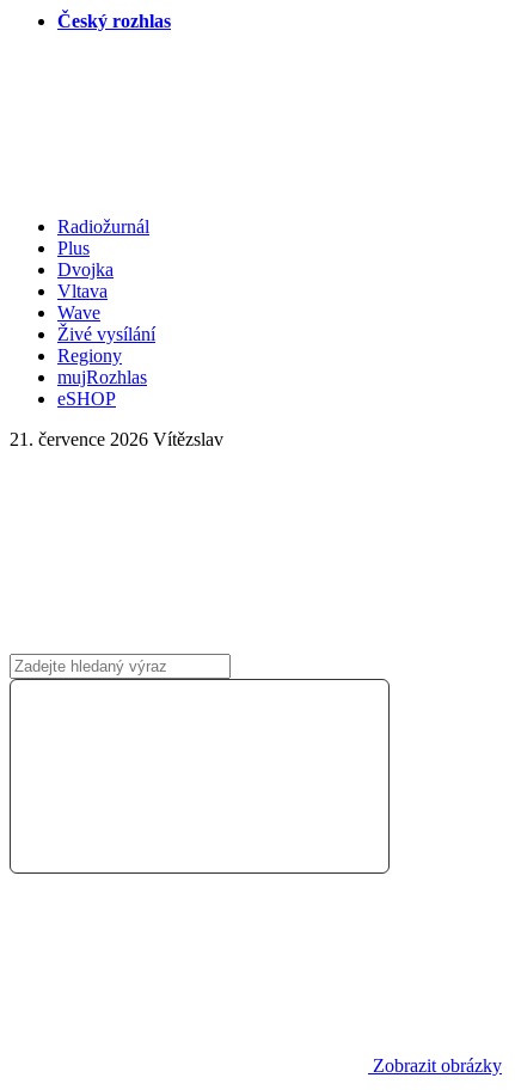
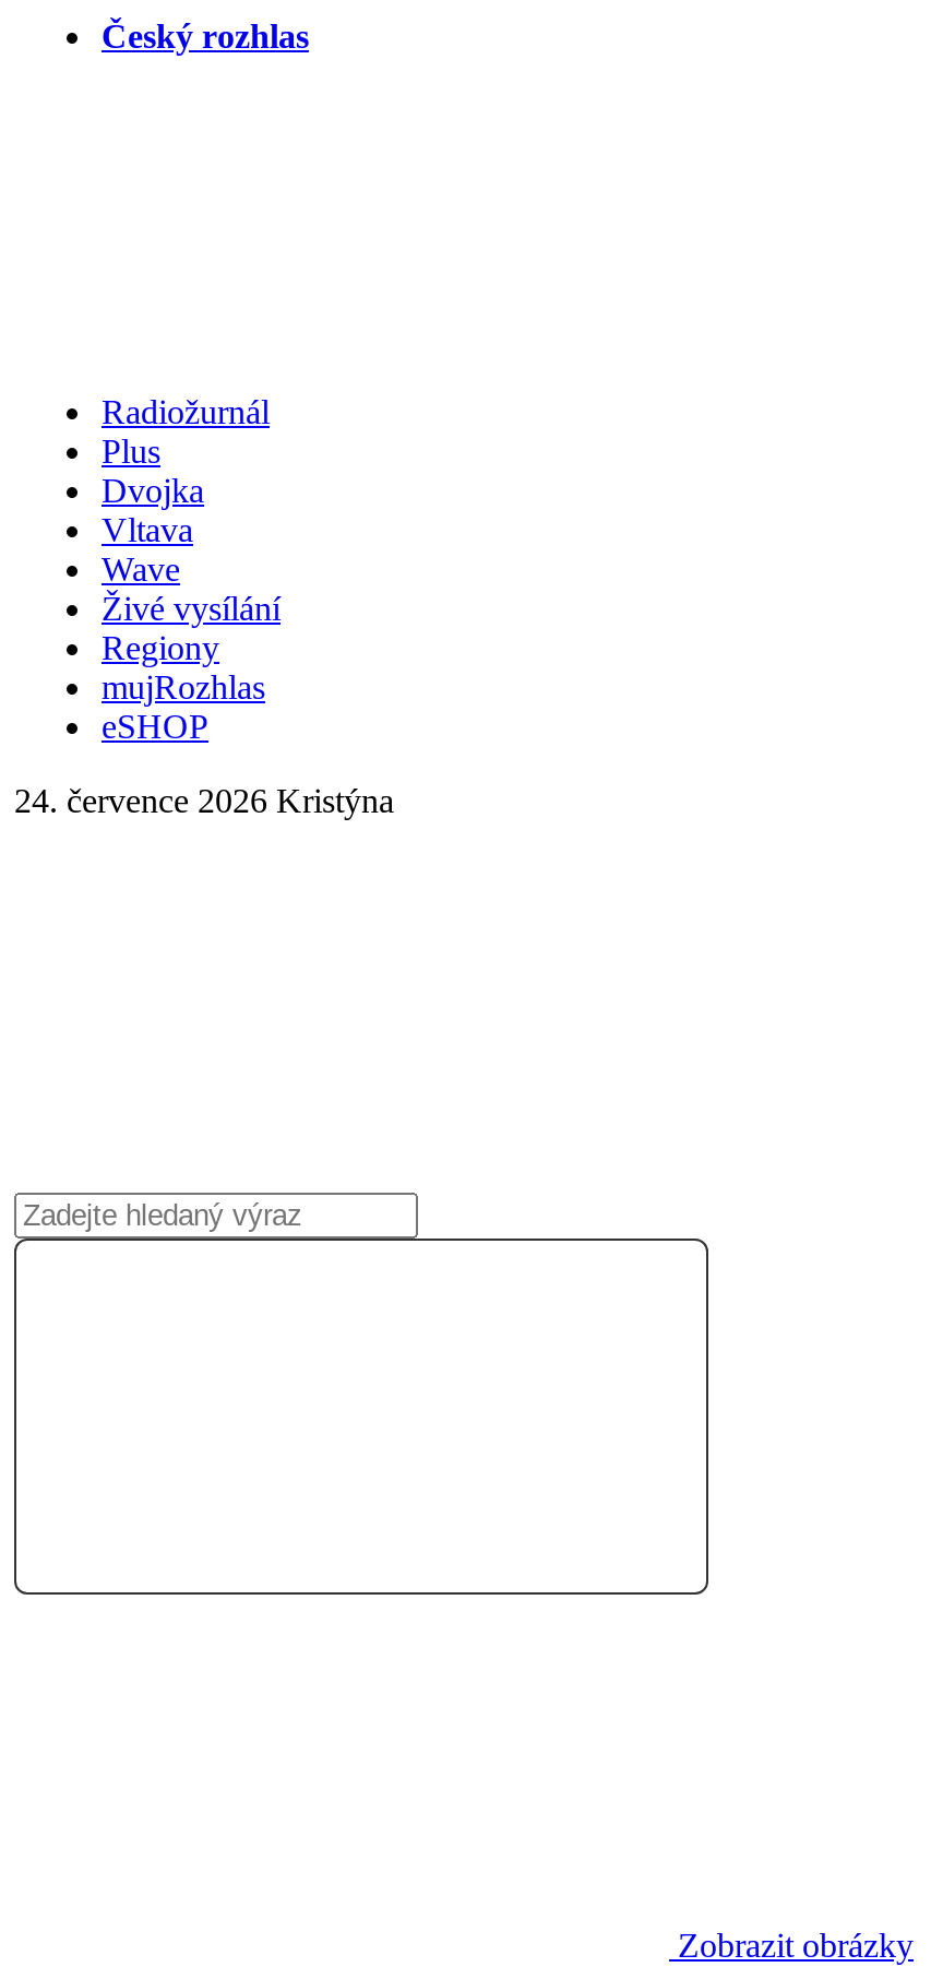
- 21. července 2026 Vítězslav
+ 24. července 2026 Kristýna
